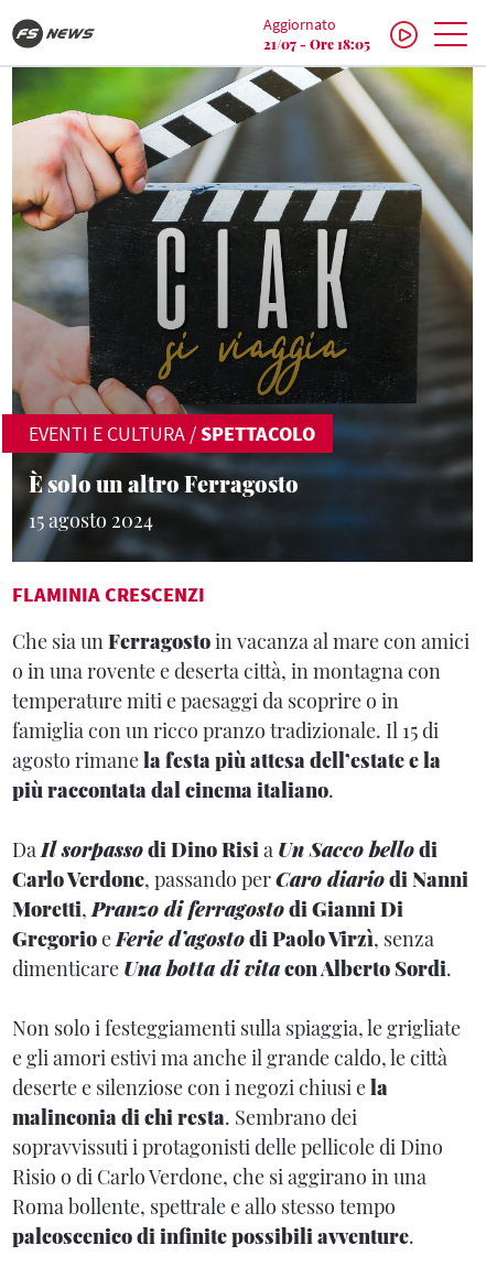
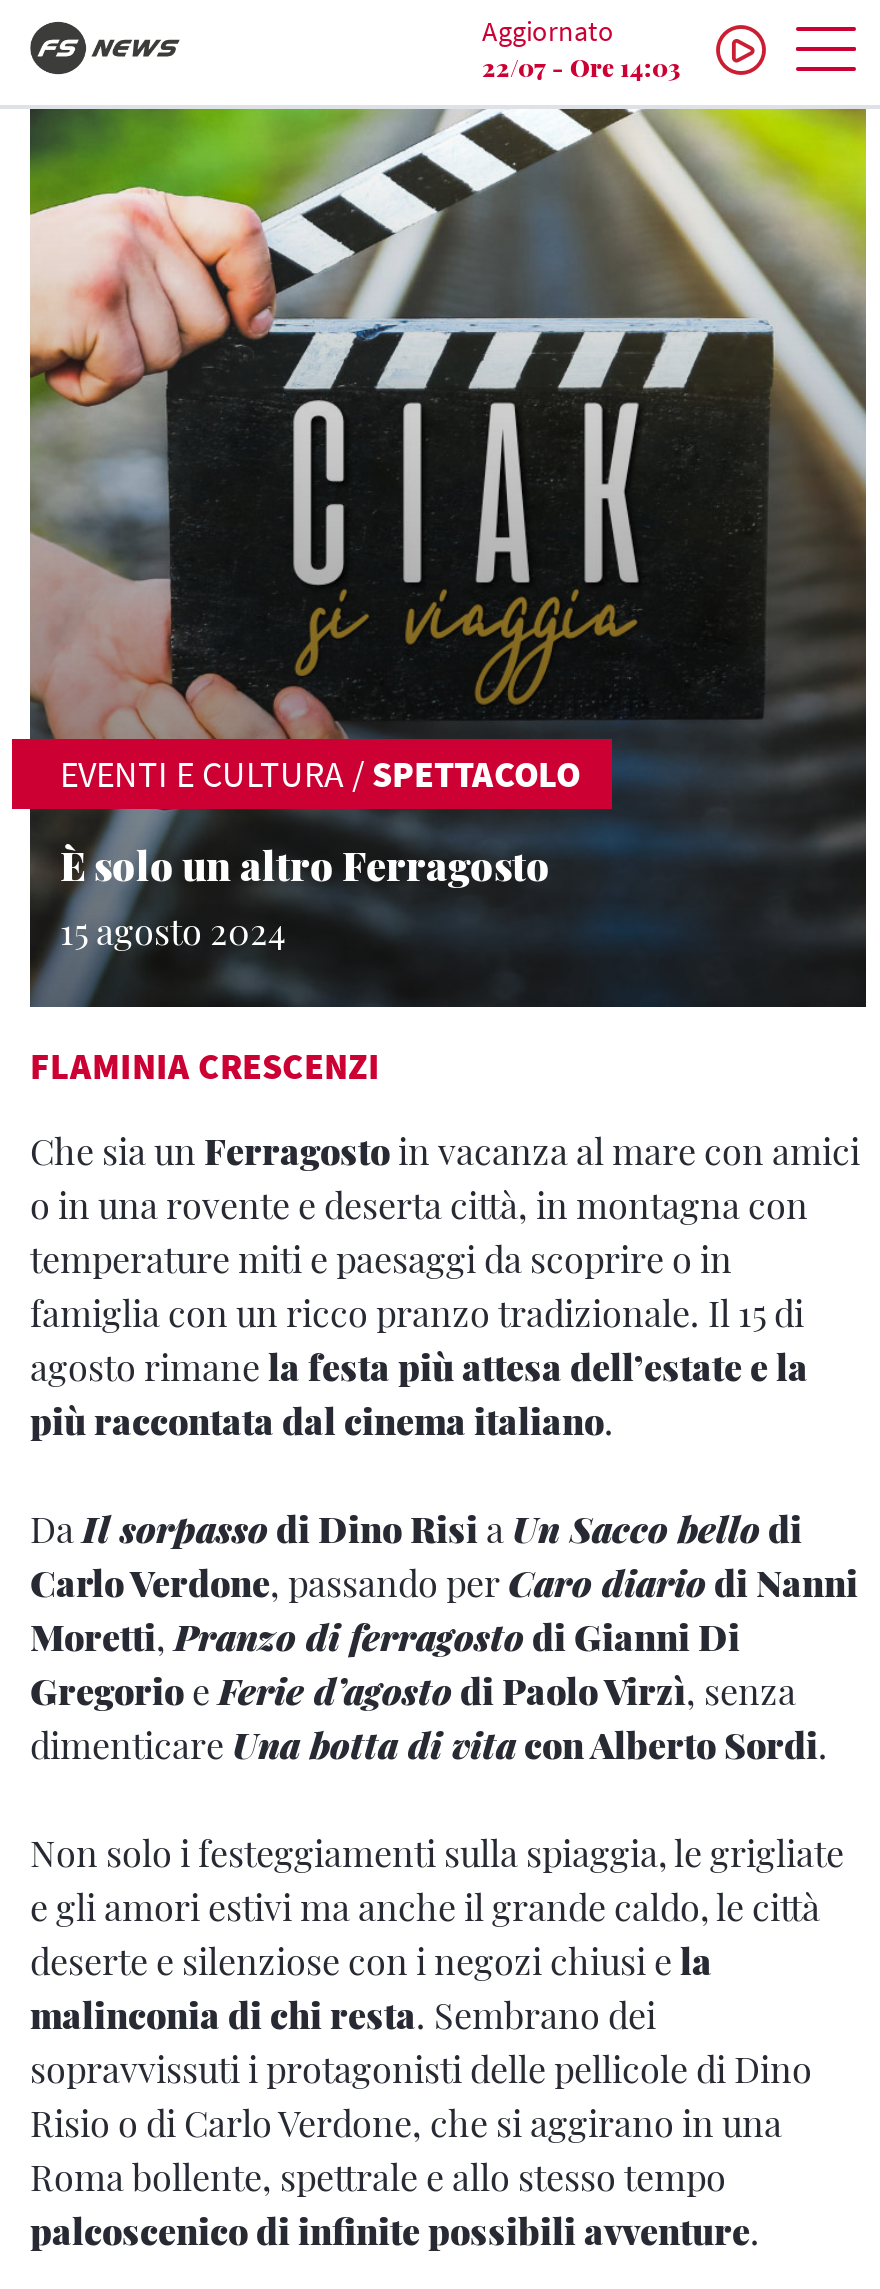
- 21/07 - Ore 18:05
+ 22/07 - Ore 14:03
